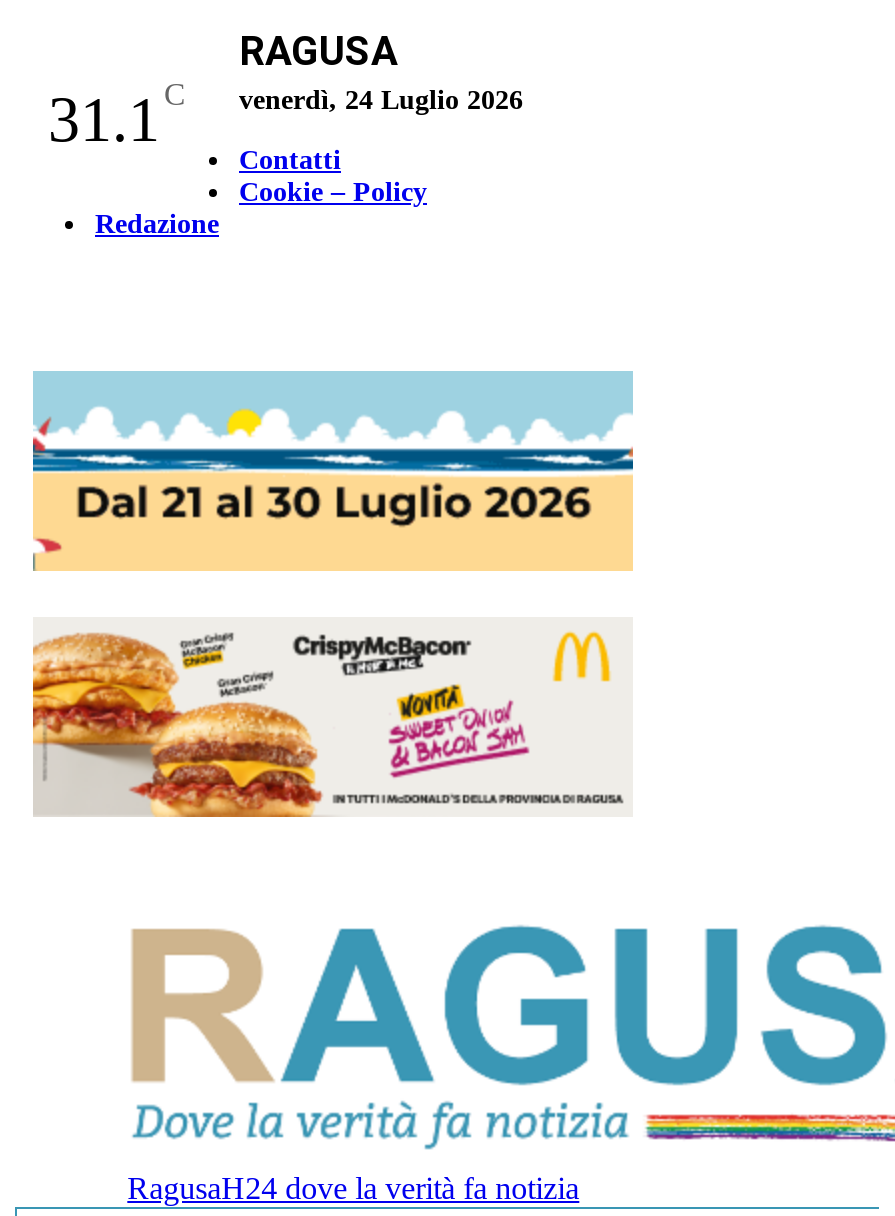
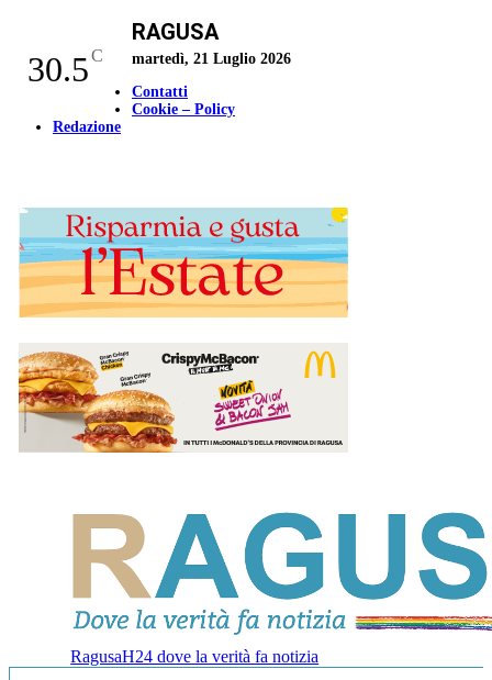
- 31.1 C
+ 30.5 C

- venerdì, 24 Luglio 2026
+ martedì, 21 Luglio 2026

- [image]
+ [image]
